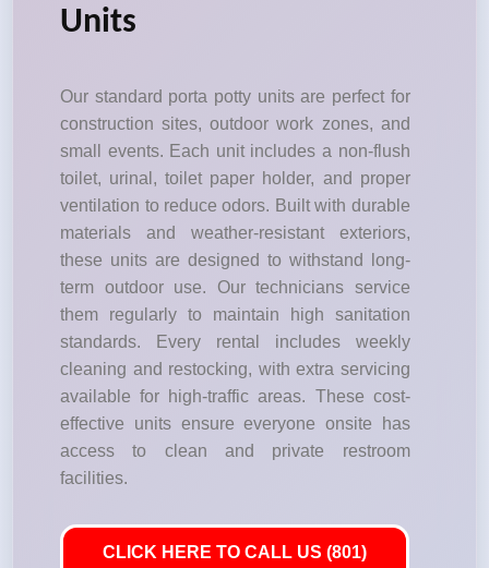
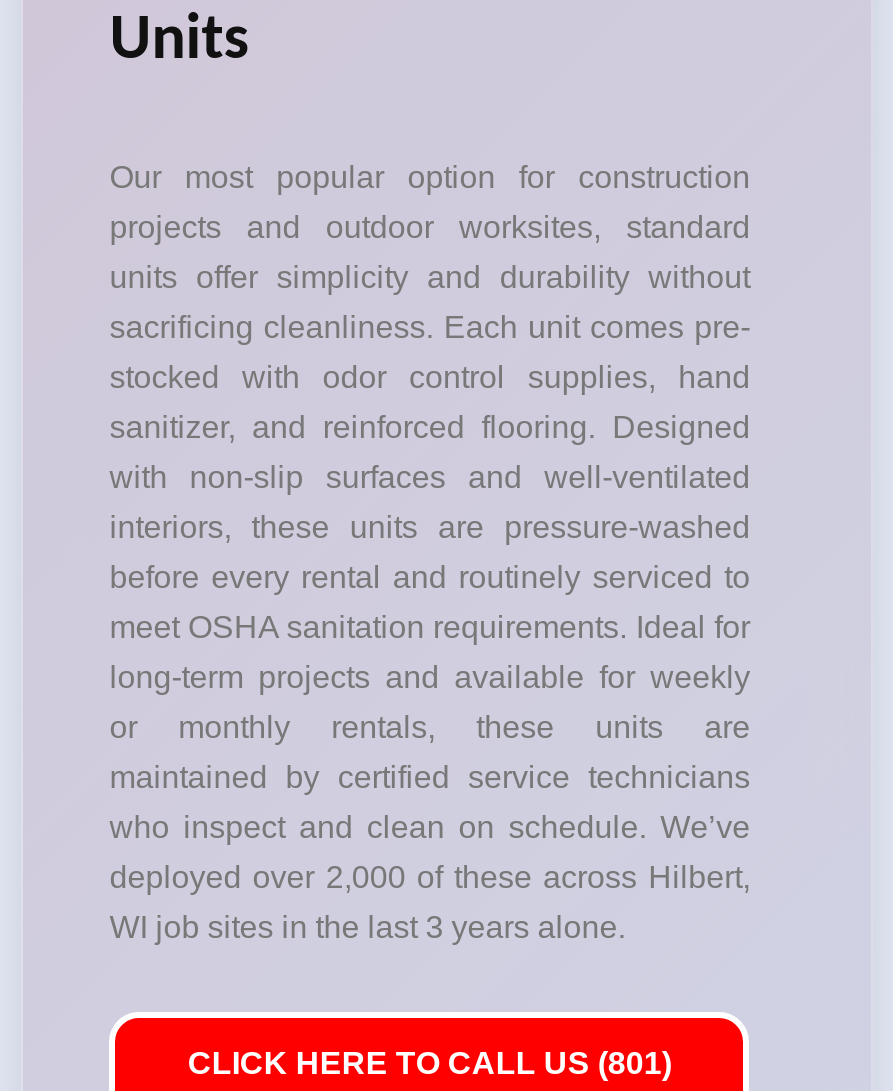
- Our standard porta potty units are perfect for
- construction sites, outdoor work zones, and
- small events. Each unit includes a non-flush
- toilet, urinal, toilet paper holder, and proper
- ventilation to reduce odors. Built with durable
- materials and weather-resistant exteriors,
- these units are designed to withstand long-
- term outdoor use. Our technicians service
- them regularly to maintain high sanitation
- standards. Every rental includes weekly
- cleaning and restocking, with extra servicing
- available for high-traffic areas. These cost-
- effective units ensure everyone onsite has
- access to clean and private restroom
- facilities.
+ Our most popular option for construction
+ projects and outdoor worksites, standard
+ units offer simplicity and durability without
+ sacrificing cleanliness. Each unit comes pre-
+ stocked with odor control supplies, hand
+ sanitizer, and reinforced flooring. Designed
+ with non-slip surfaces and well-ventilated
+ interiors, these units are pressure-washed
+ before every rental and routinely serviced to
+ meet OSHA sanitation requirements. Ideal for
+ long-term projects and available for weekly
+ or monthly rentals, these units are
+ maintained by certified service technicians
+ who inspect and clean on schedule. We’ve
+ deployed over 2,000 of these across Hilbert,
+ WI job sites in the last 3 years alone.
